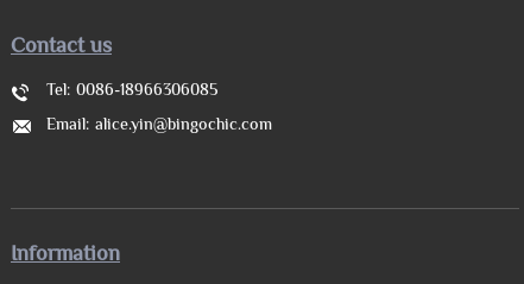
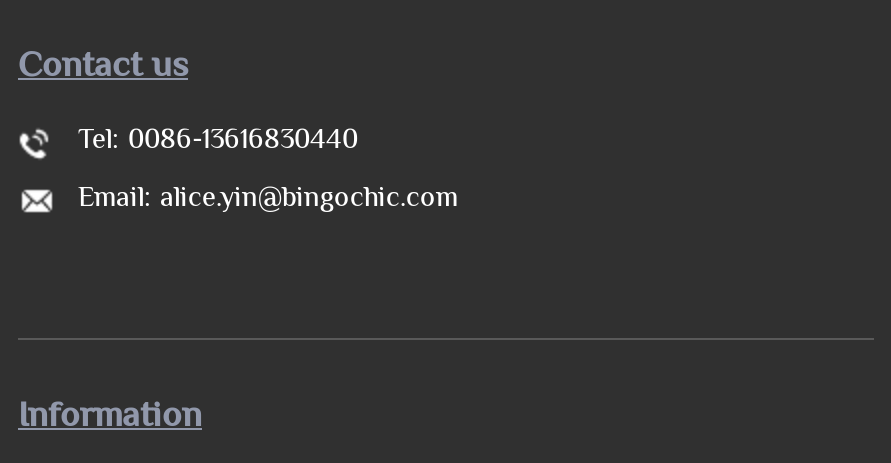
- Tel: 0086-18966306085
+ Tel: 0086-13616830440
